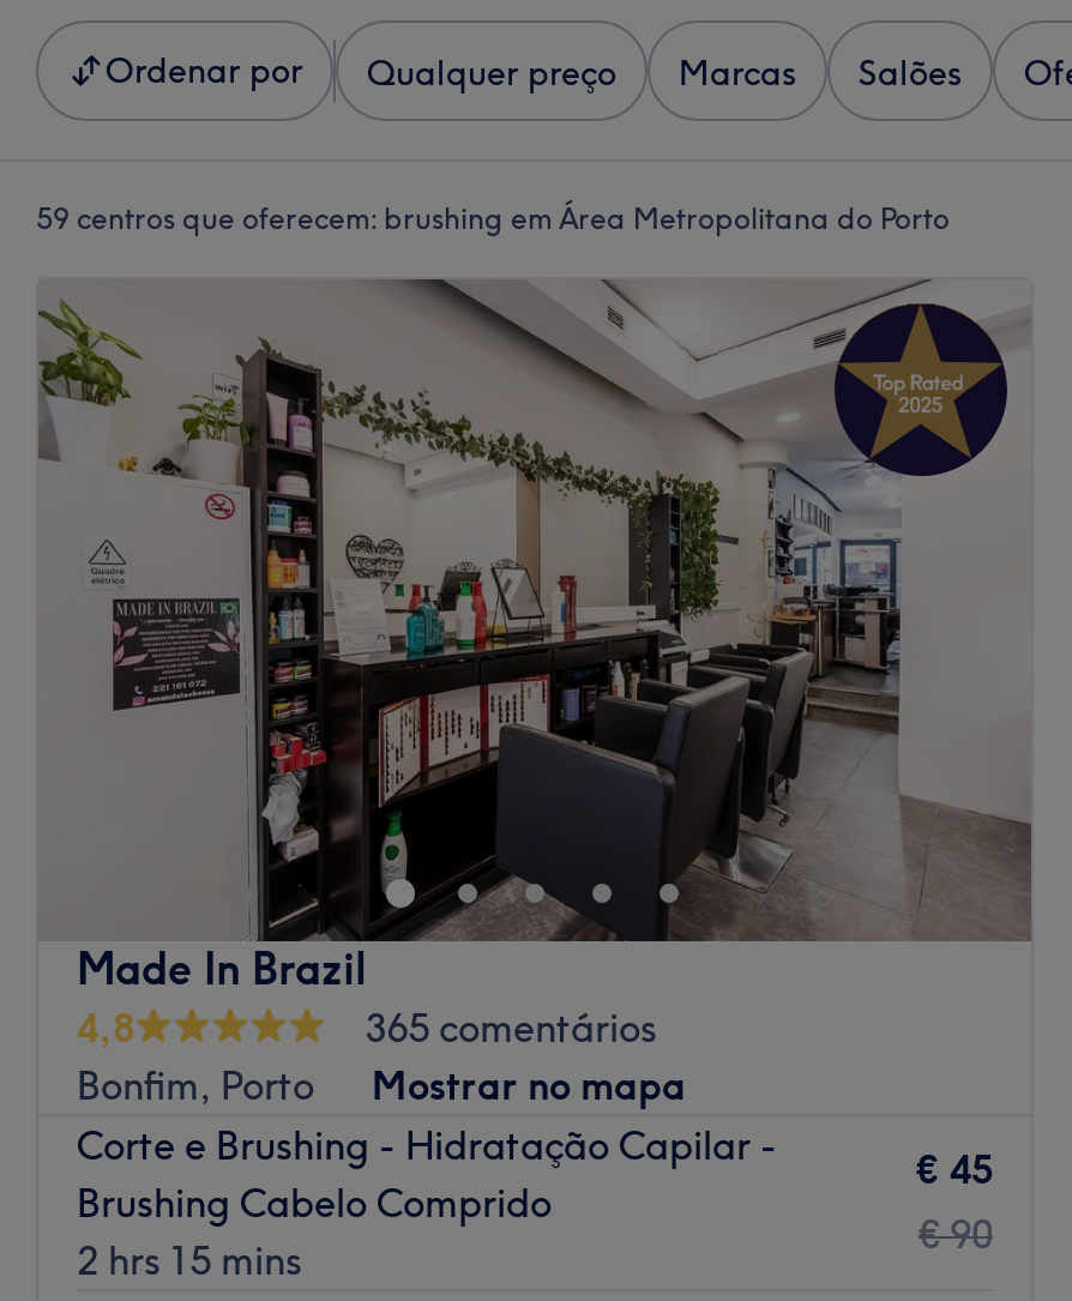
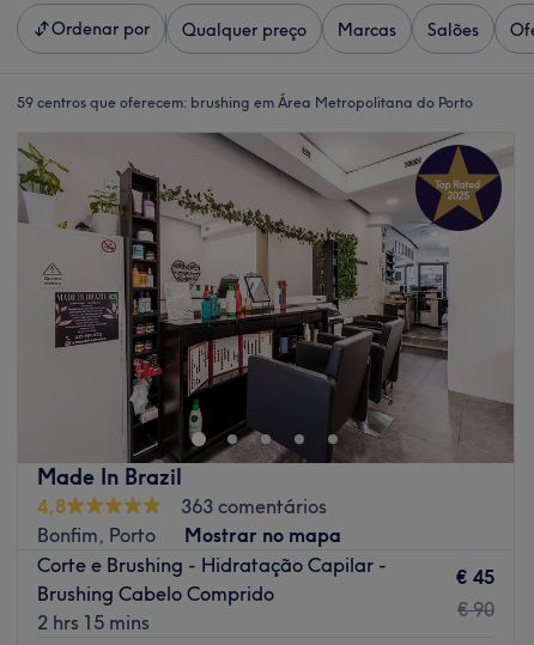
- 365 comentários
+ 363 comentários
